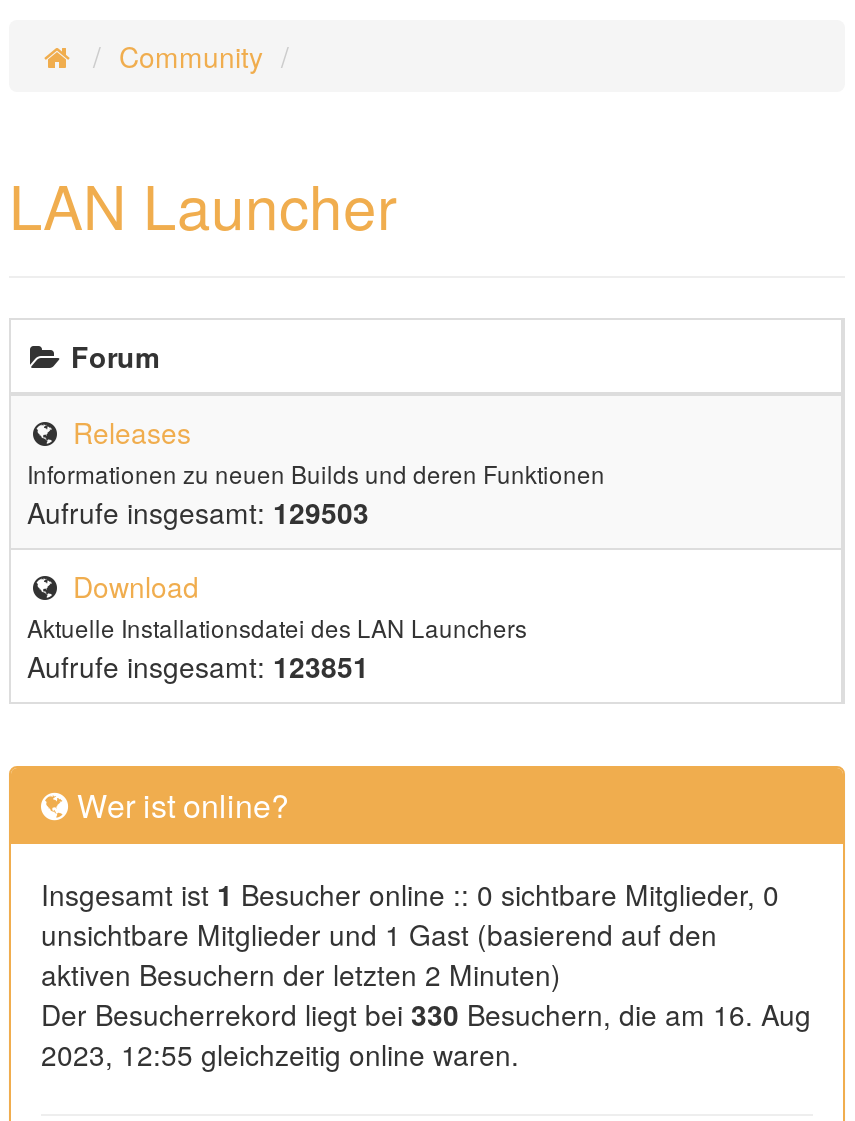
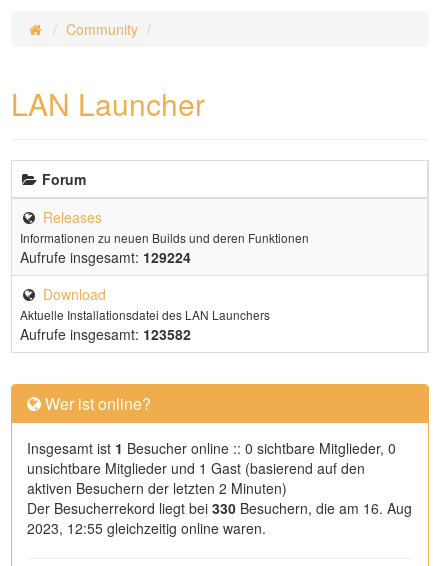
- Aufrufe insgesamt: 129503
+ Aufrufe insgesamt: 129224

- Aufrufe insgesamt: 123851
+ Aufrufe insgesamt: 123582
